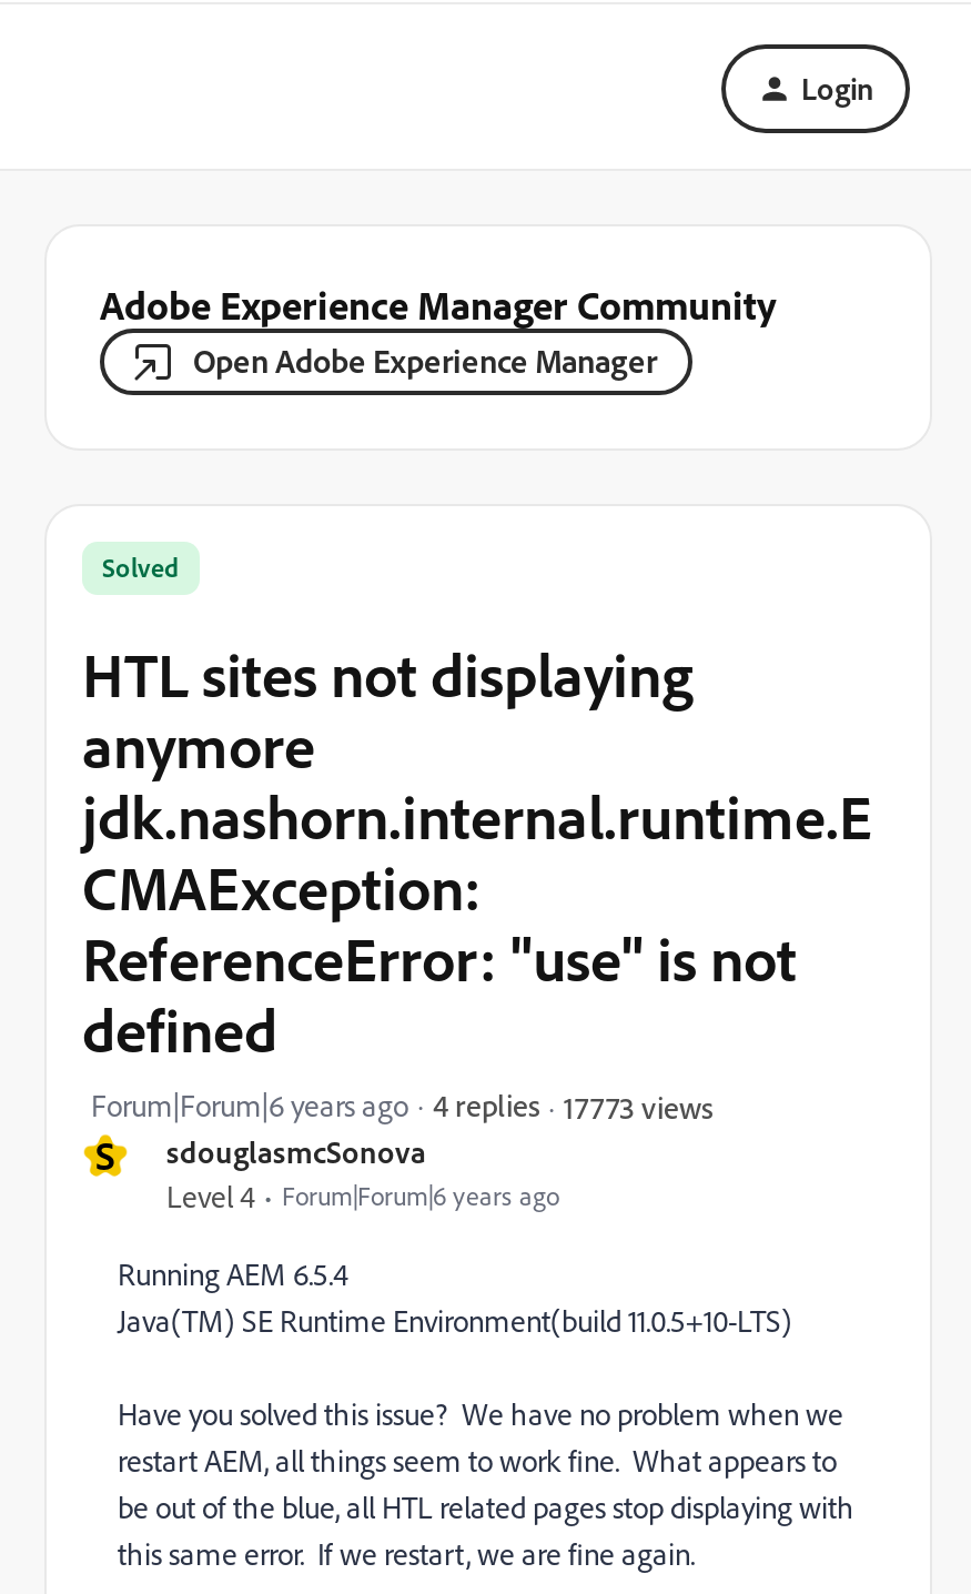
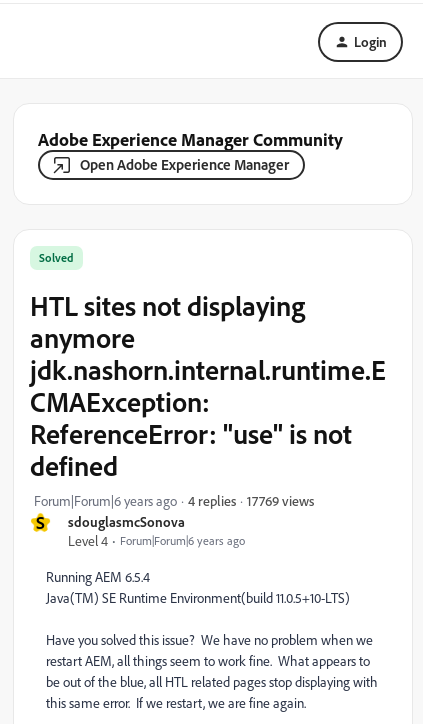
- 17773 views
+ 17769 views
